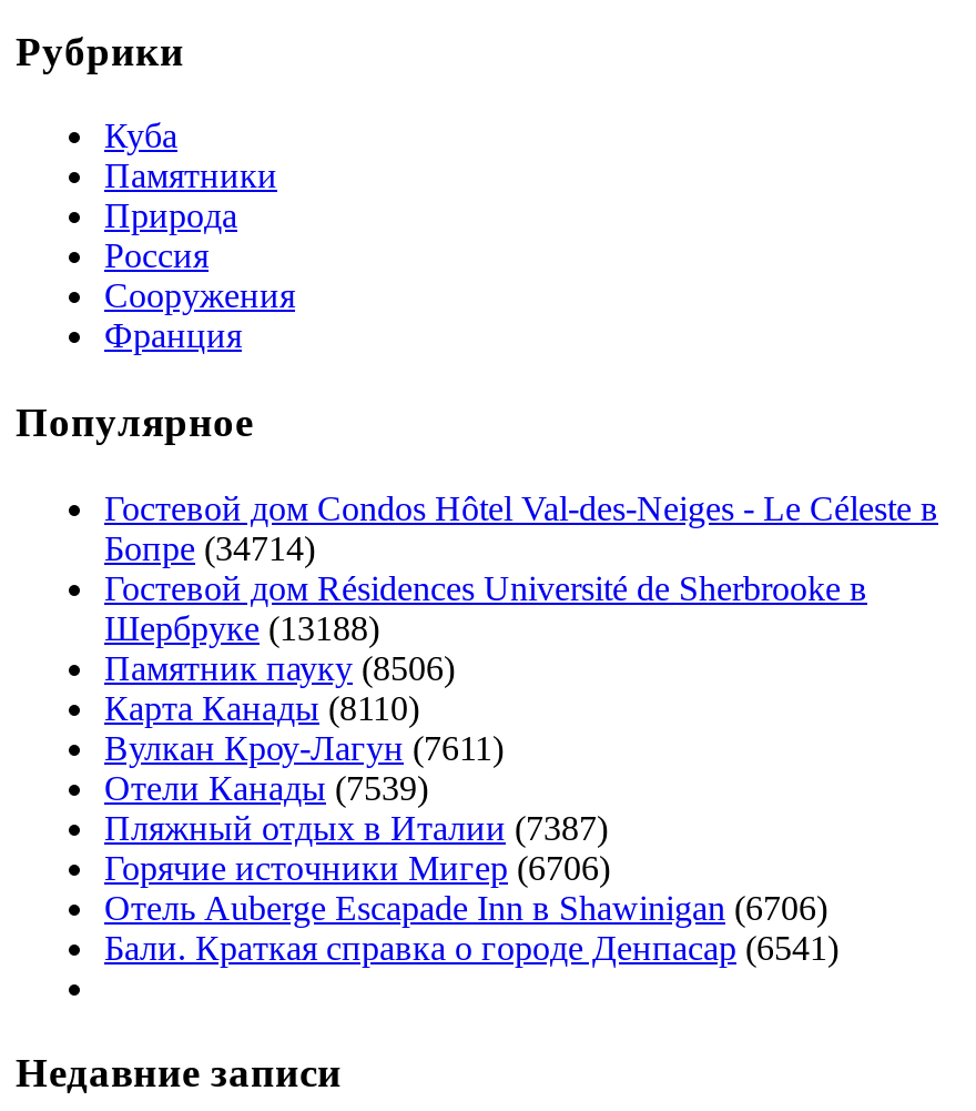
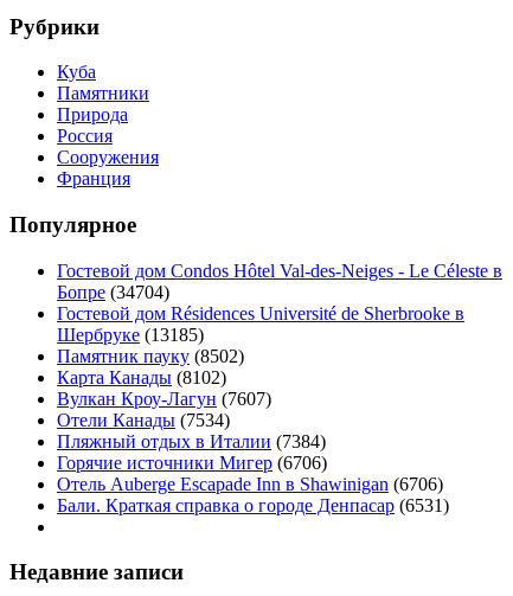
- Бопре (34714)
+ Бопре (34704)

- Шербруке (13188)
+ Шербруке (13185)

- Памятник пауку (8506)
+ Памятник пауку (8502)

- Карта Канады (8110)
+ Карта Канады (8102)

- Вулкан Кроу-Лагун (7611)
+ Вулкан Кроу-Лагун (7607)

- Отели Канады (7539)
+ Отели Канады (7534)

- Пляжный отдых в Италии (7387)
+ Пляжный отдых в Италии (7384)

- Бали. Краткая справка о городе Денпасар (6541)
+ Бали. Краткая справка о городе Денпасар (6531)
